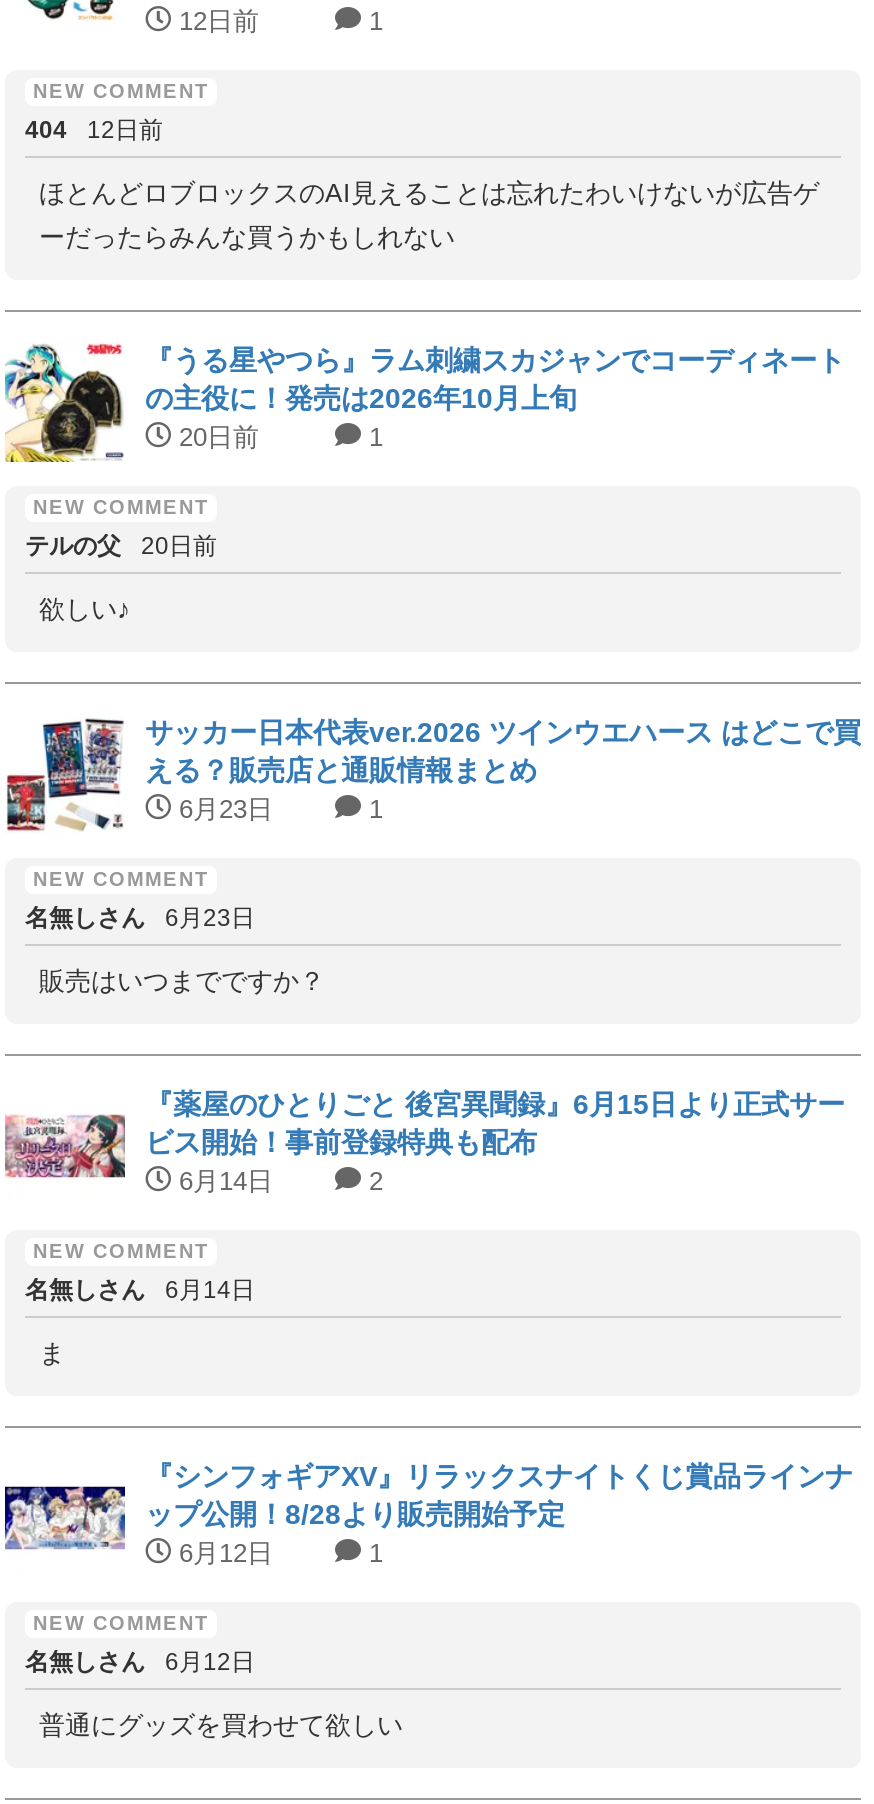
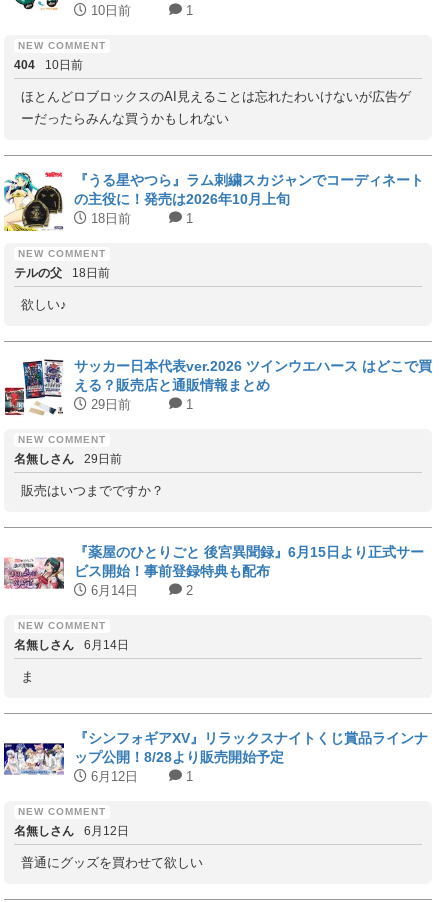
- 12日前
+ 10日前

- 404 12日前
+ 404 10日前

- 20日前
+ 18日前

- テルの父 20日前
+ テルの父 18日前

- 6月23日
+ 29日前

- 名無しさん 6月23日
+ 名無しさん 29日前
